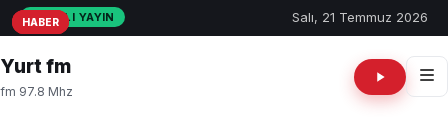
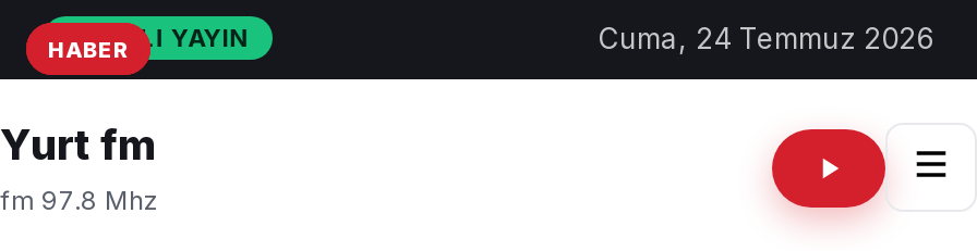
- Salı, 21 Temmuz 2026
+ Cuma, 24 Temmuz 2026
